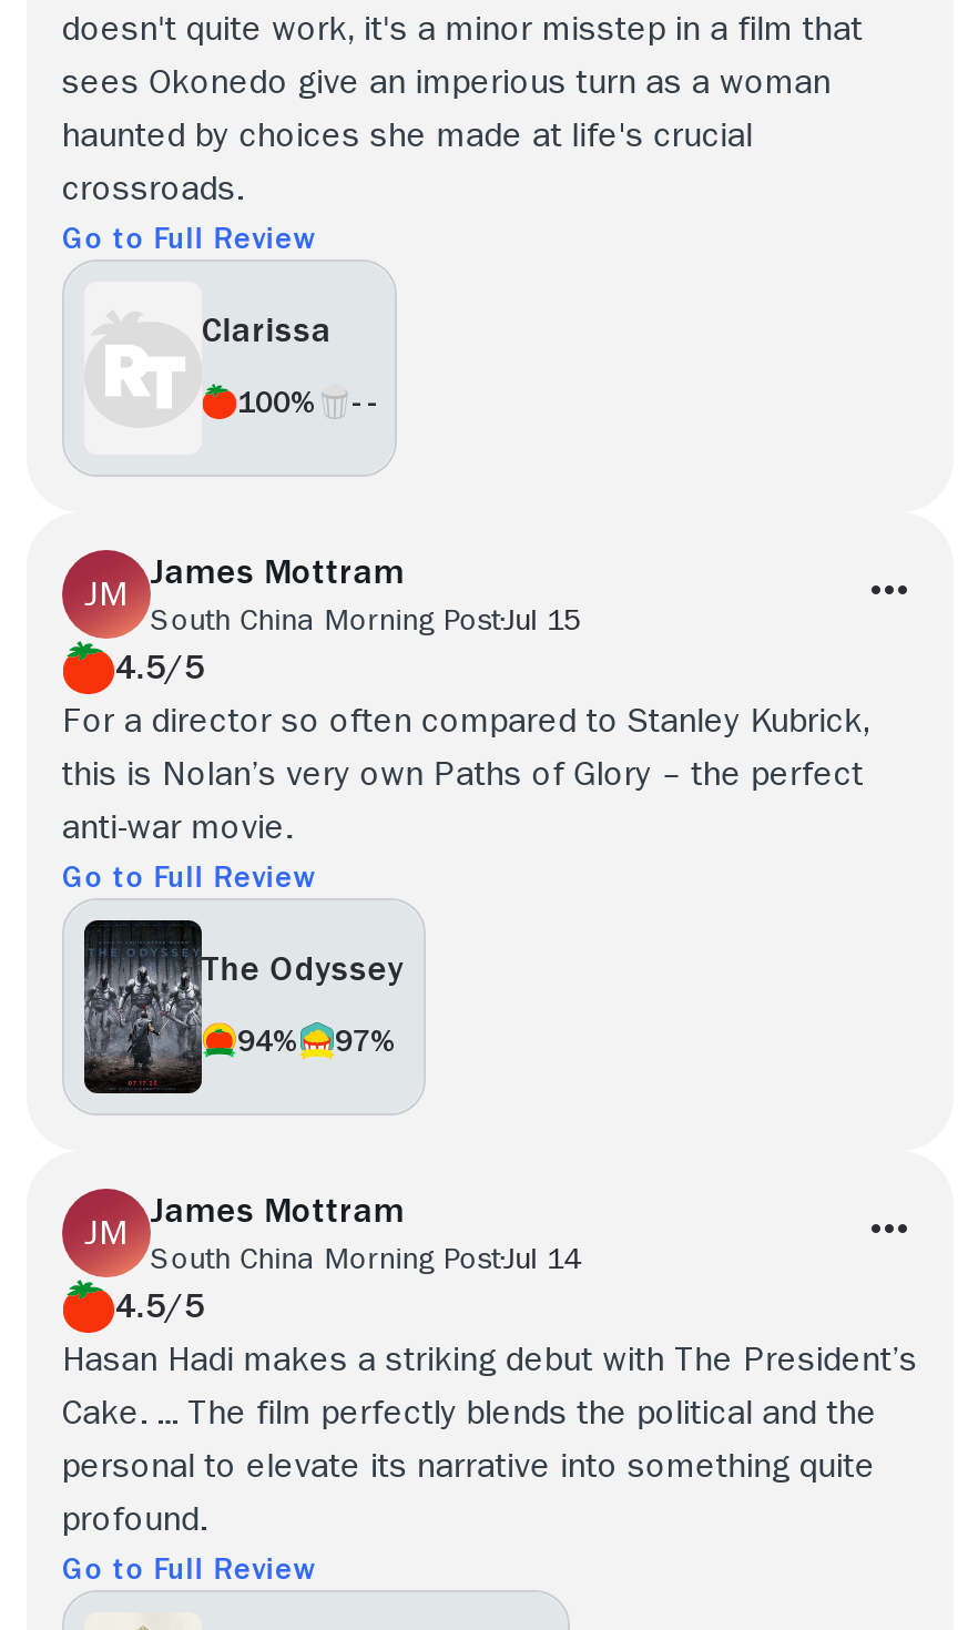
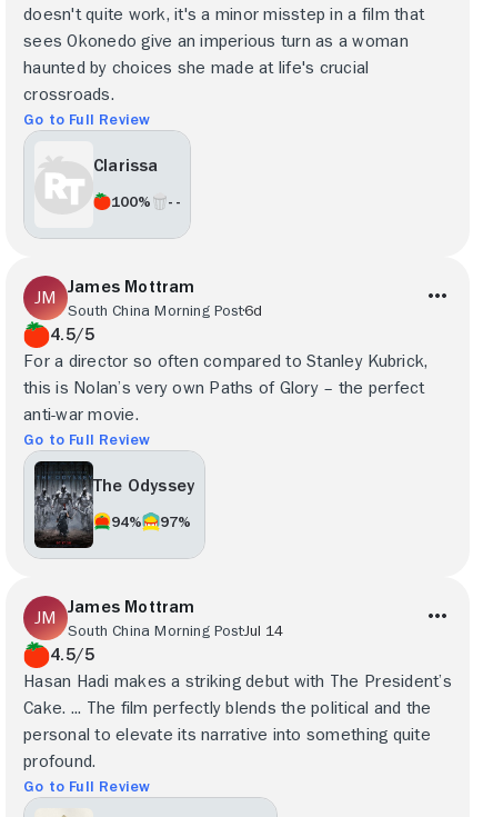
- South China Morning Post Jul 15
+ South China Morning Post 6d
